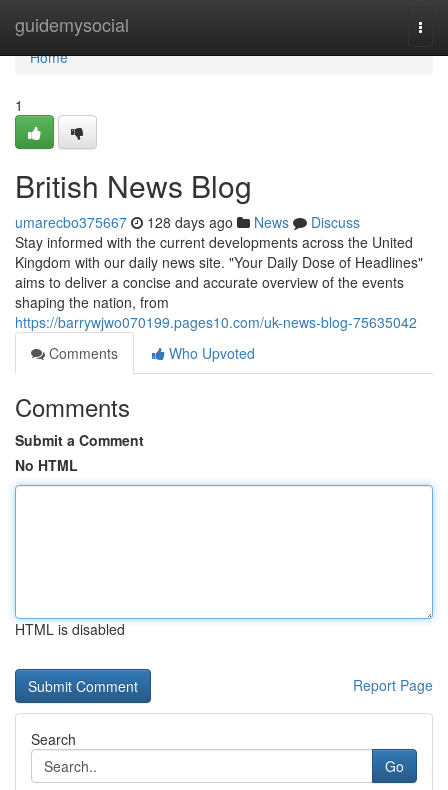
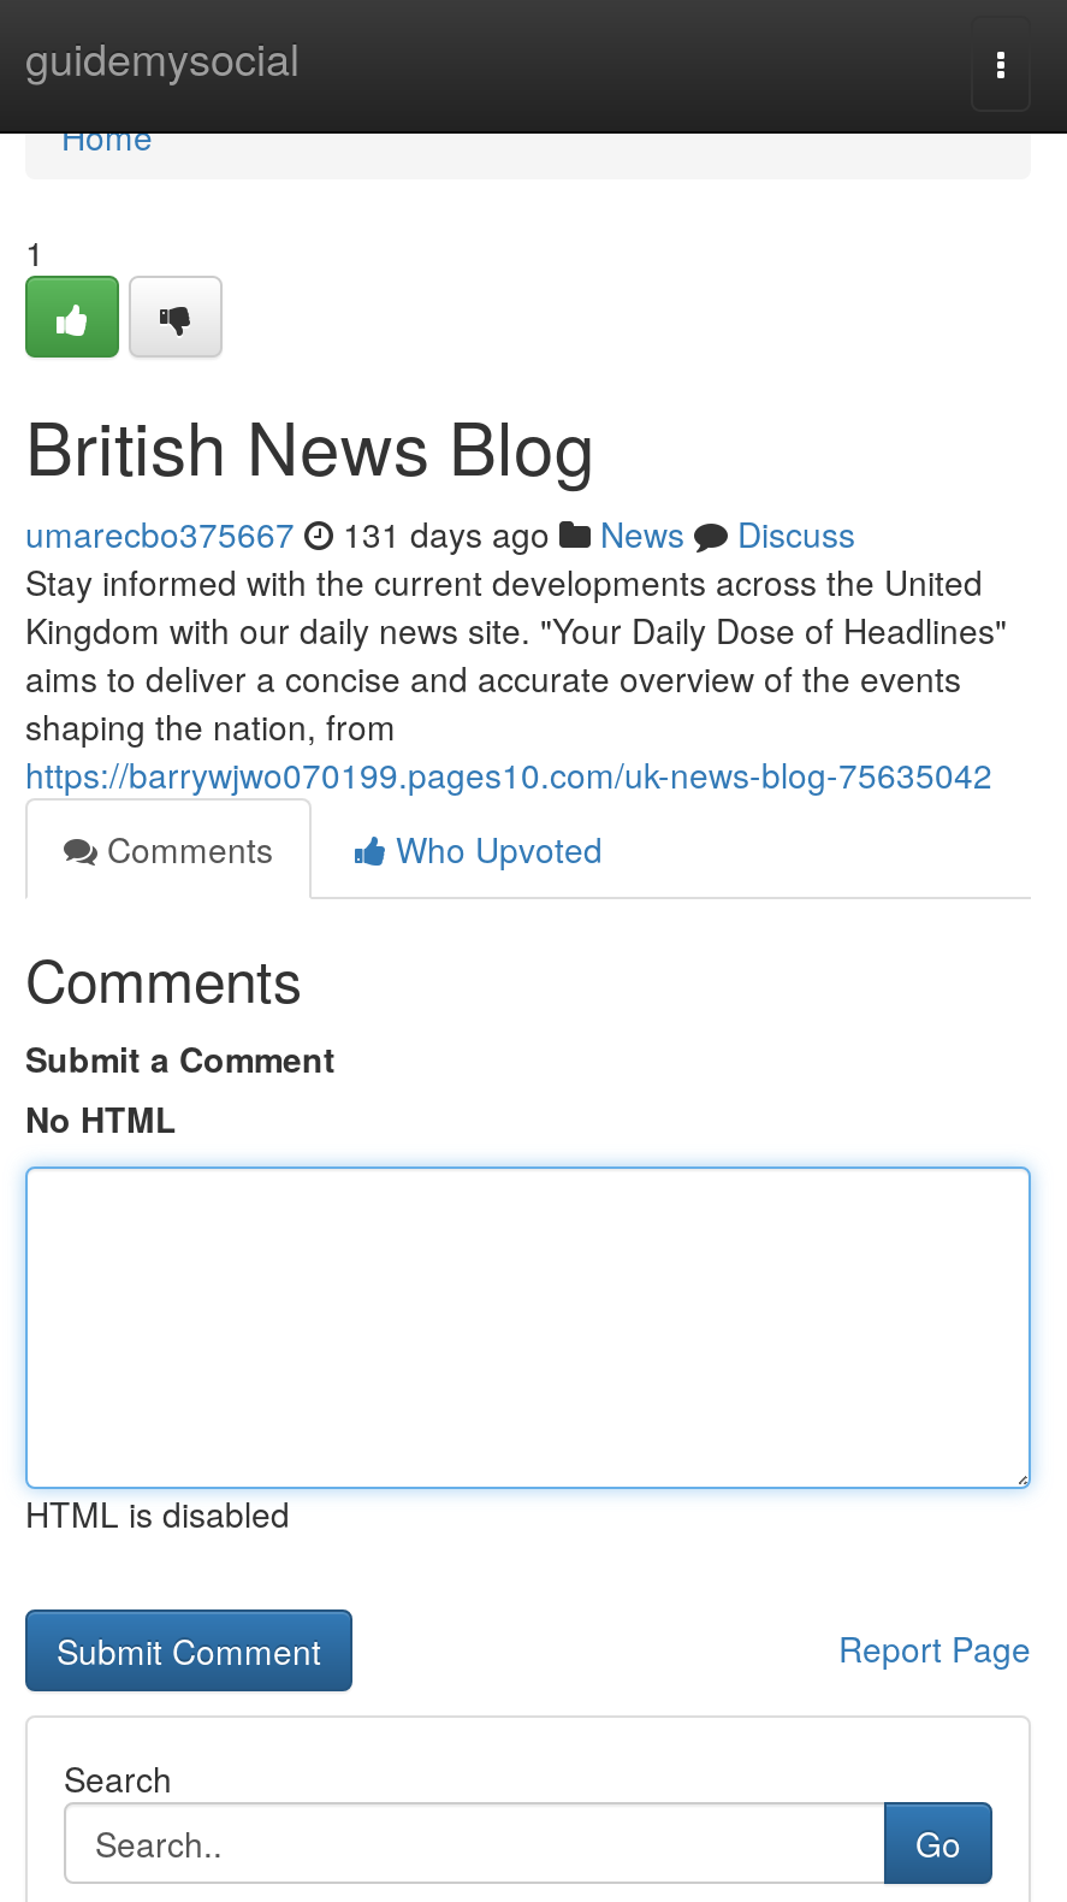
- umarecbo375667 128 days ago News Discuss
+ umarecbo375667 131 days ago News Discuss
